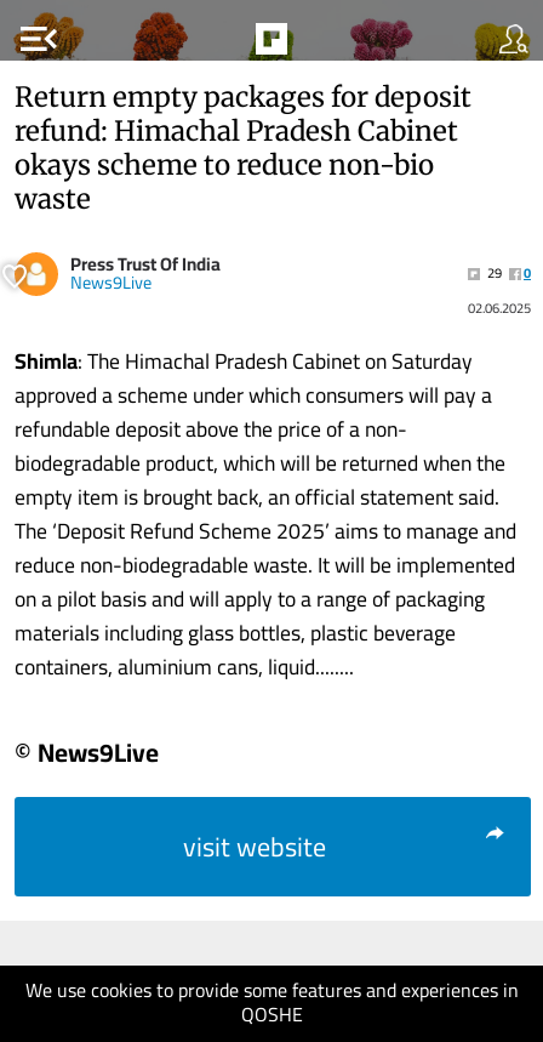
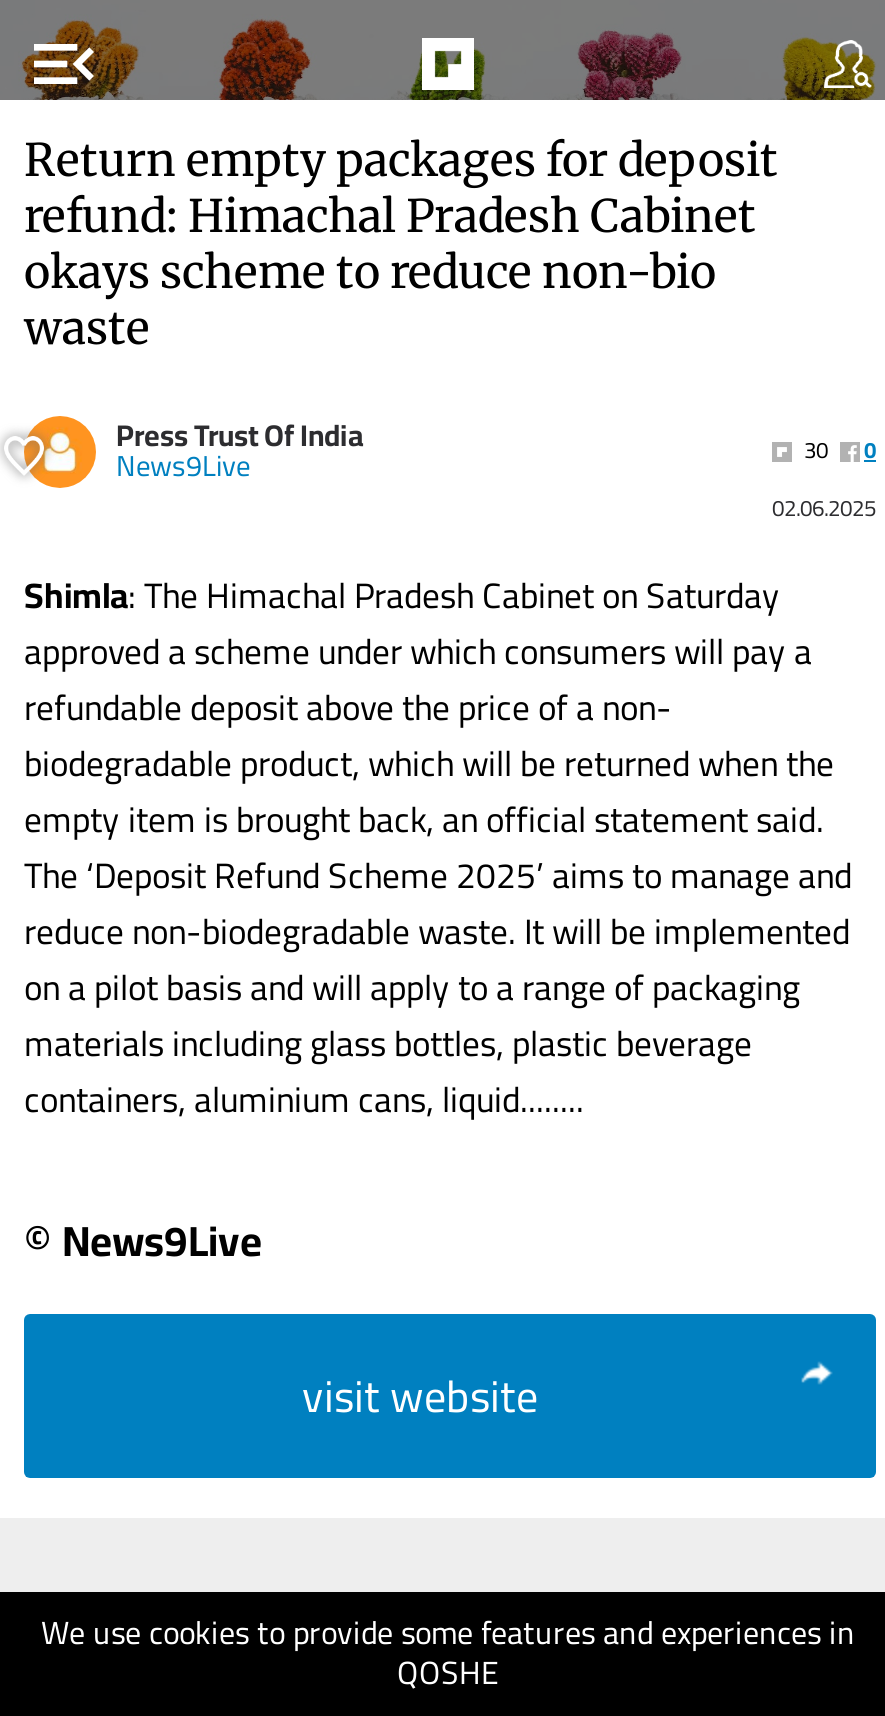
- 29 0
+ 30 0
